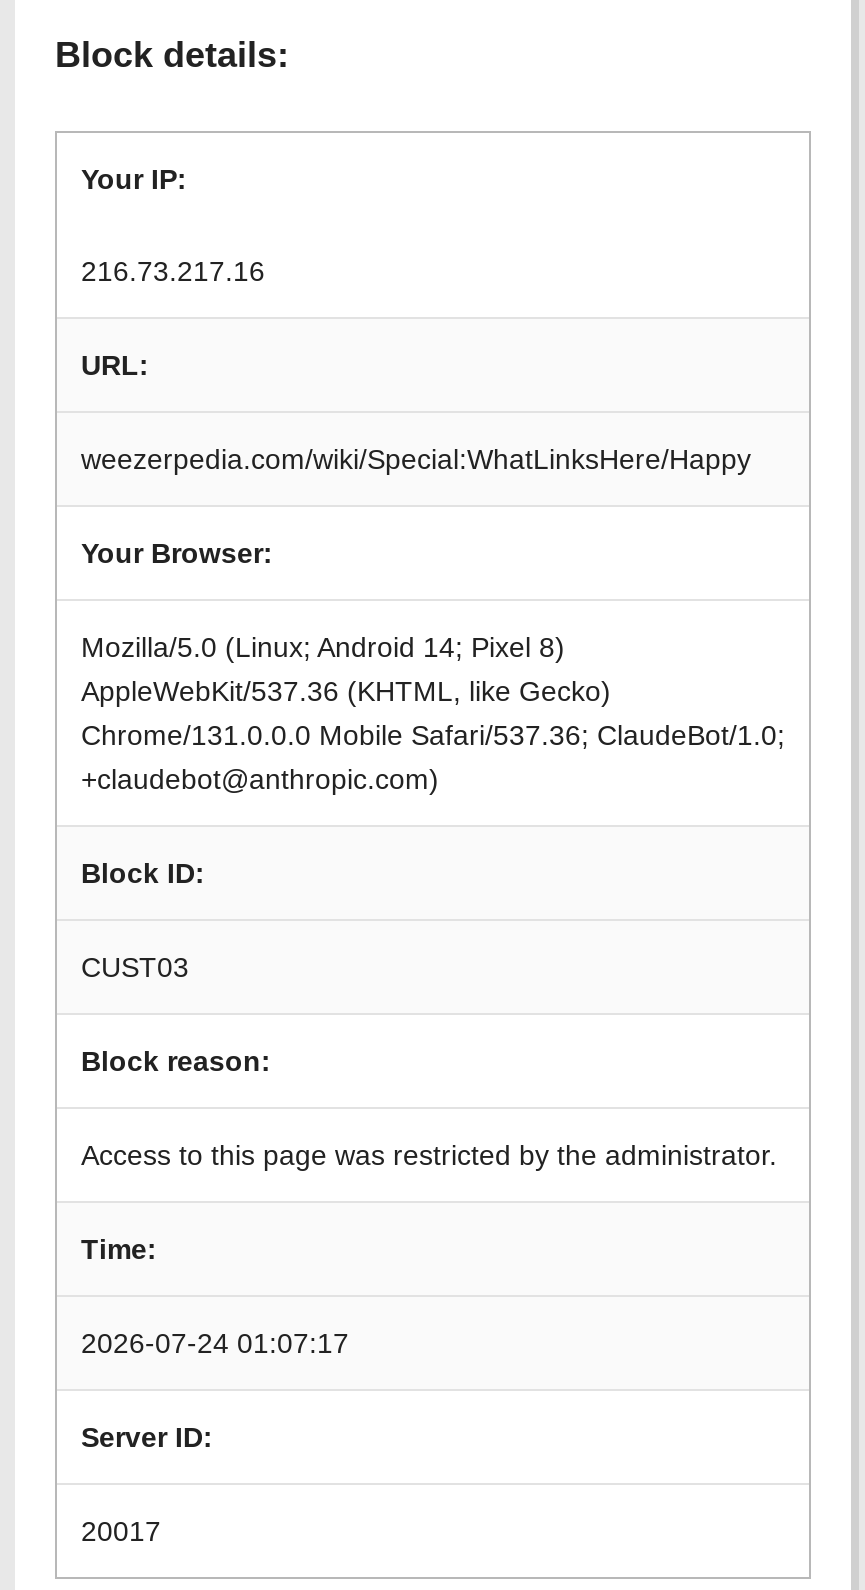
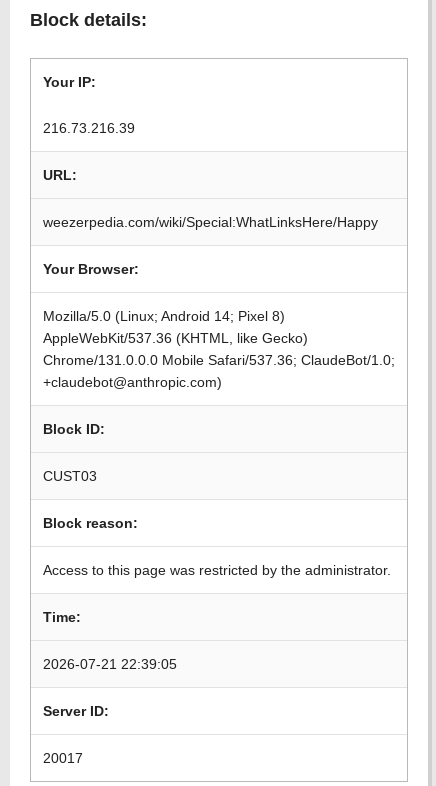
- 216.73.217.16
+ 216.73.216.39

- 2026-07-24 01:07:17
+ 2026-07-21 22:39:05
